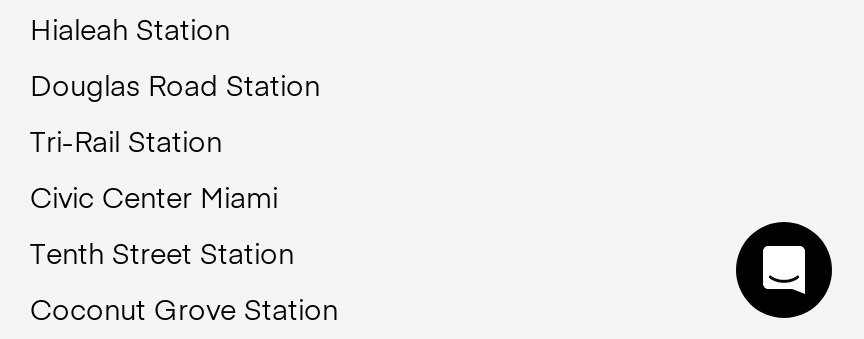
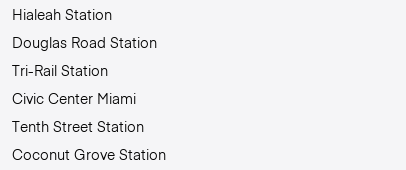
- [image]
